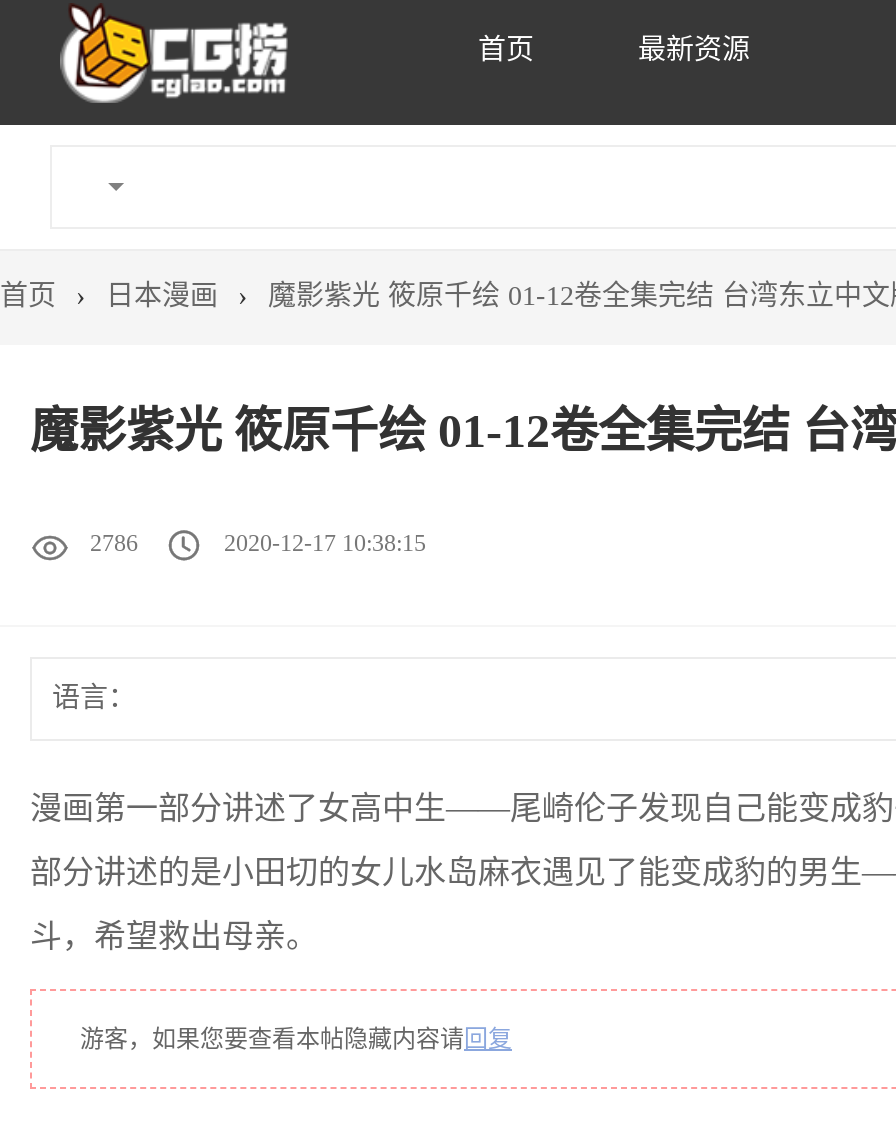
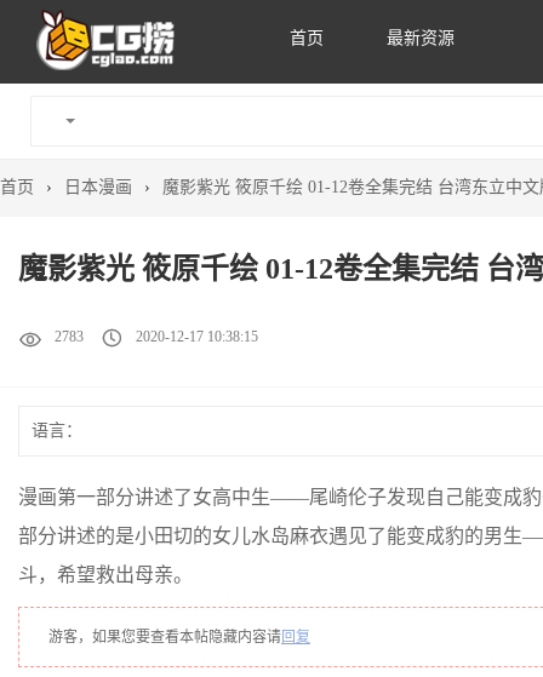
- 2786
+ 2783
